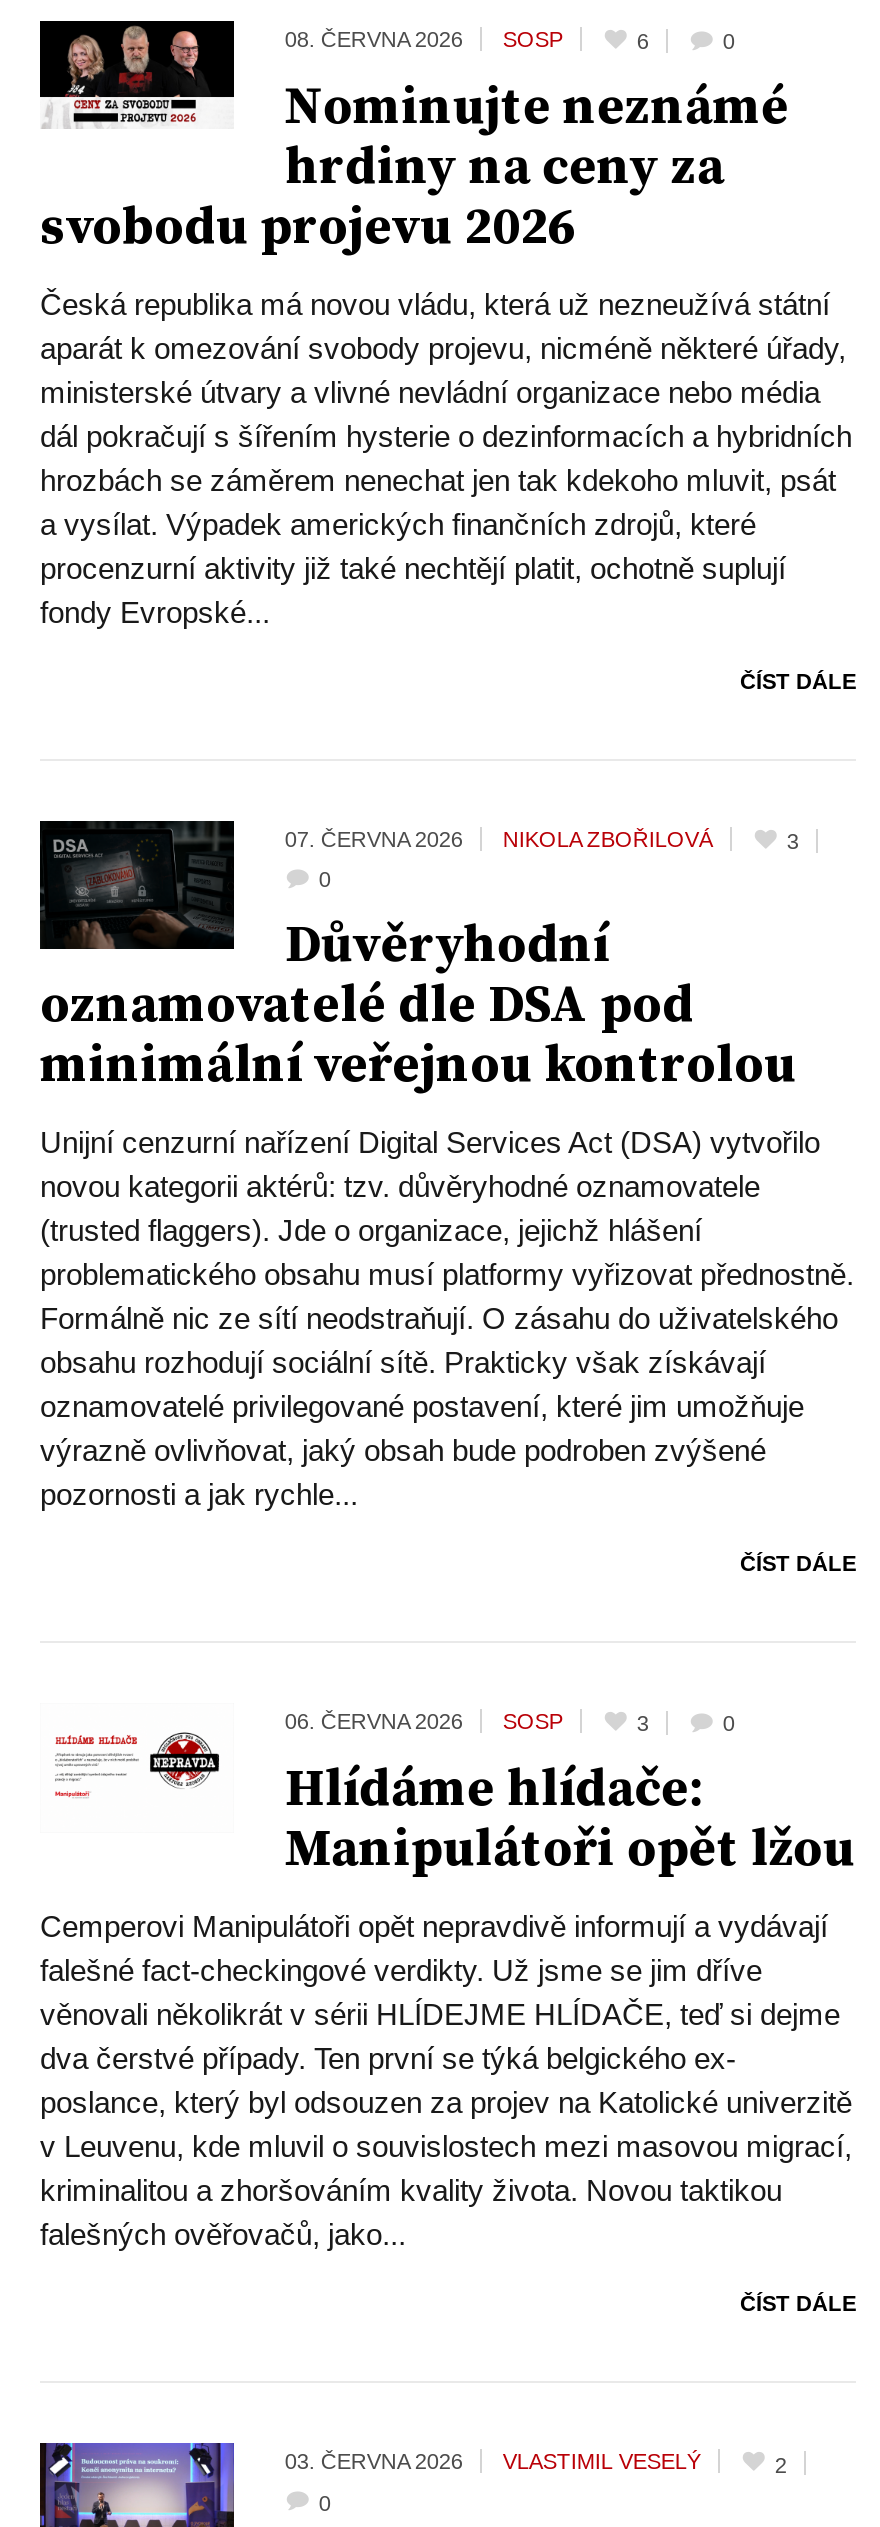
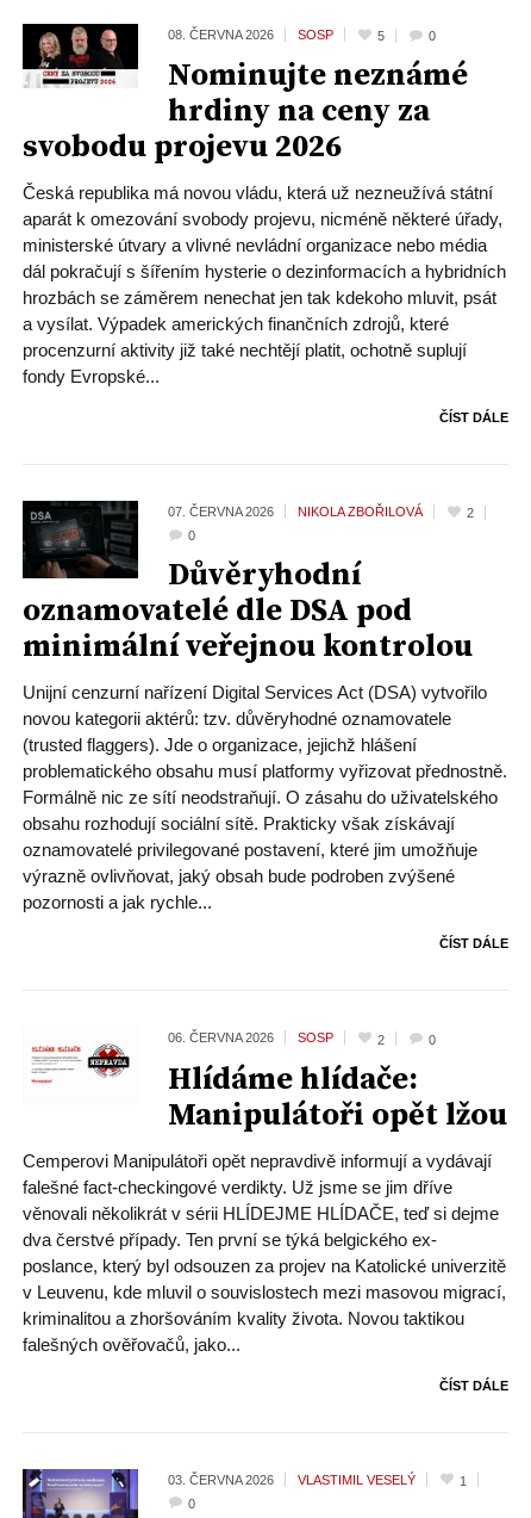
- 6
+ 5

- 3
+ 2

- 3
+ 2

- 2
+ 1
